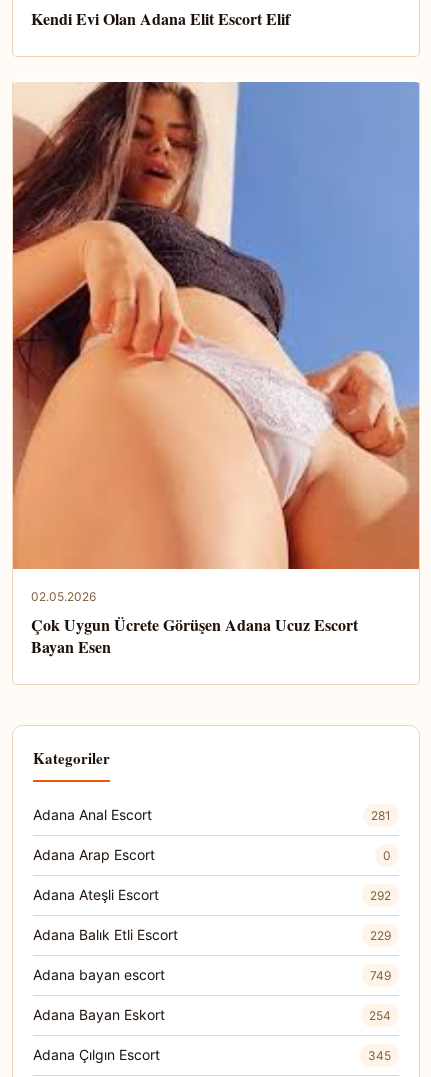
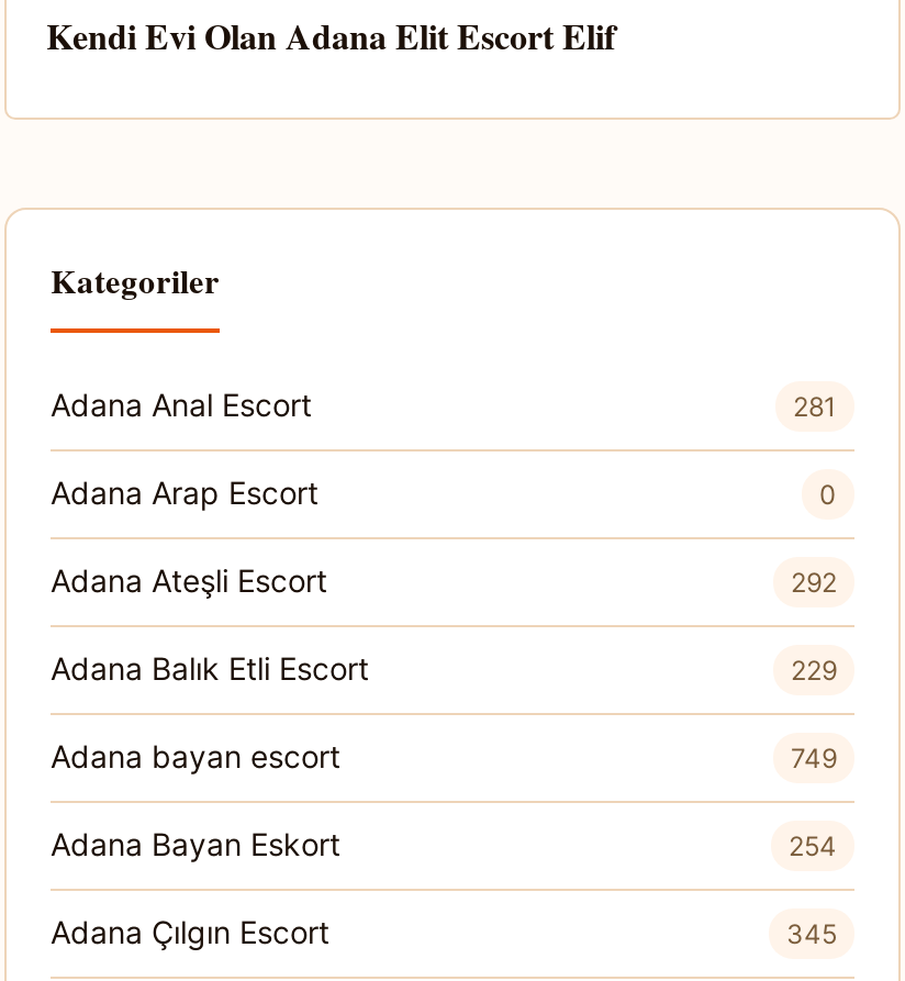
- [image]
- 02.05.2026
- Çok Uygun Ücrete Görüşen Adana Ucuz Escort
- Bayan Esen
